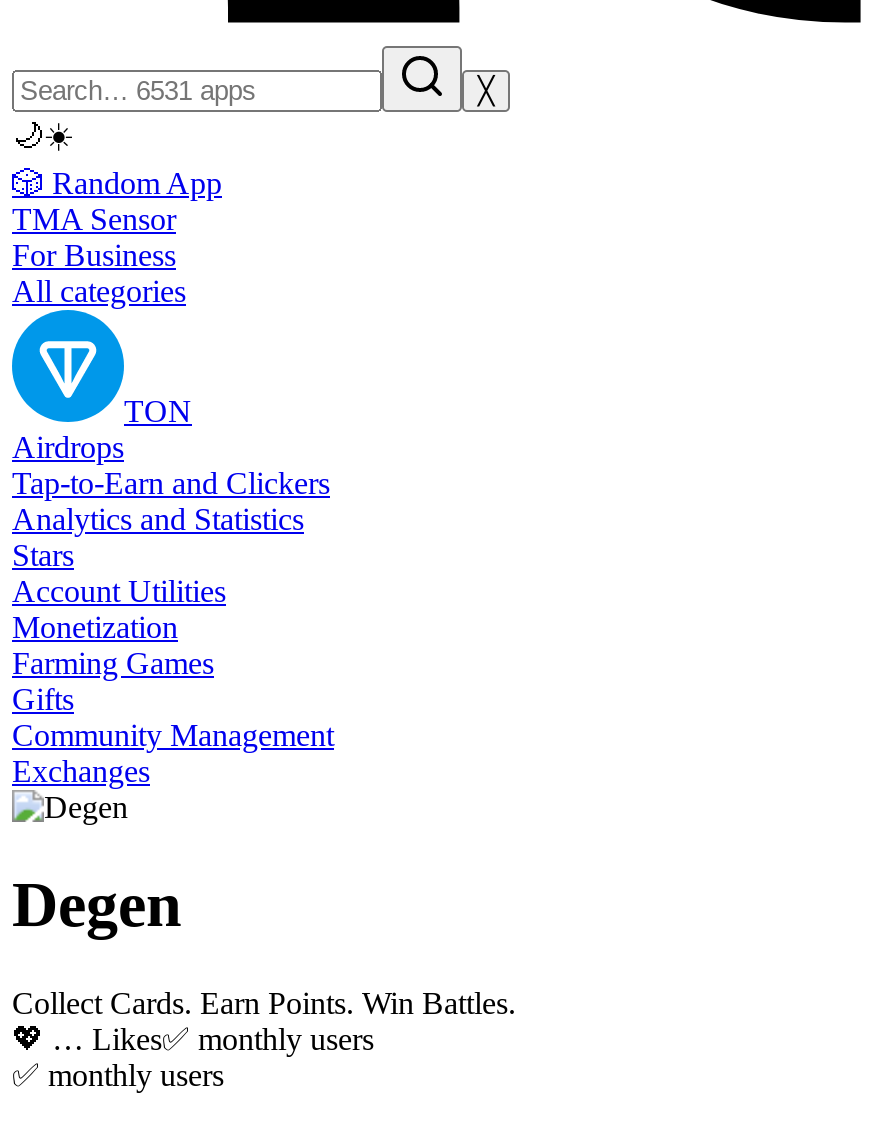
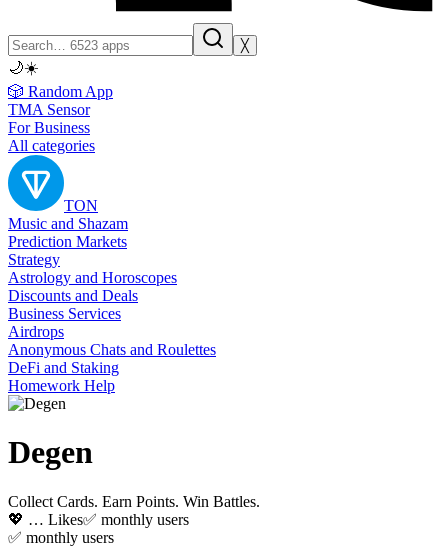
+ Music and Shazam
+ Prediction Markets
+ Strategy
+ Astrology and Horoscopes
+ Discounts and Deals
+ Business Services

moved down: Airdrops

- Tap-to-Earn and Clickers
- Analytics and Statistics
- Stars
- Account Utilities
- Monetization
- Farming Games
- Gifts
- Community Management
- Exchanges
+ Anonymous Chats and Roulettes
+ DeFi and Staking
+ Homework Help
